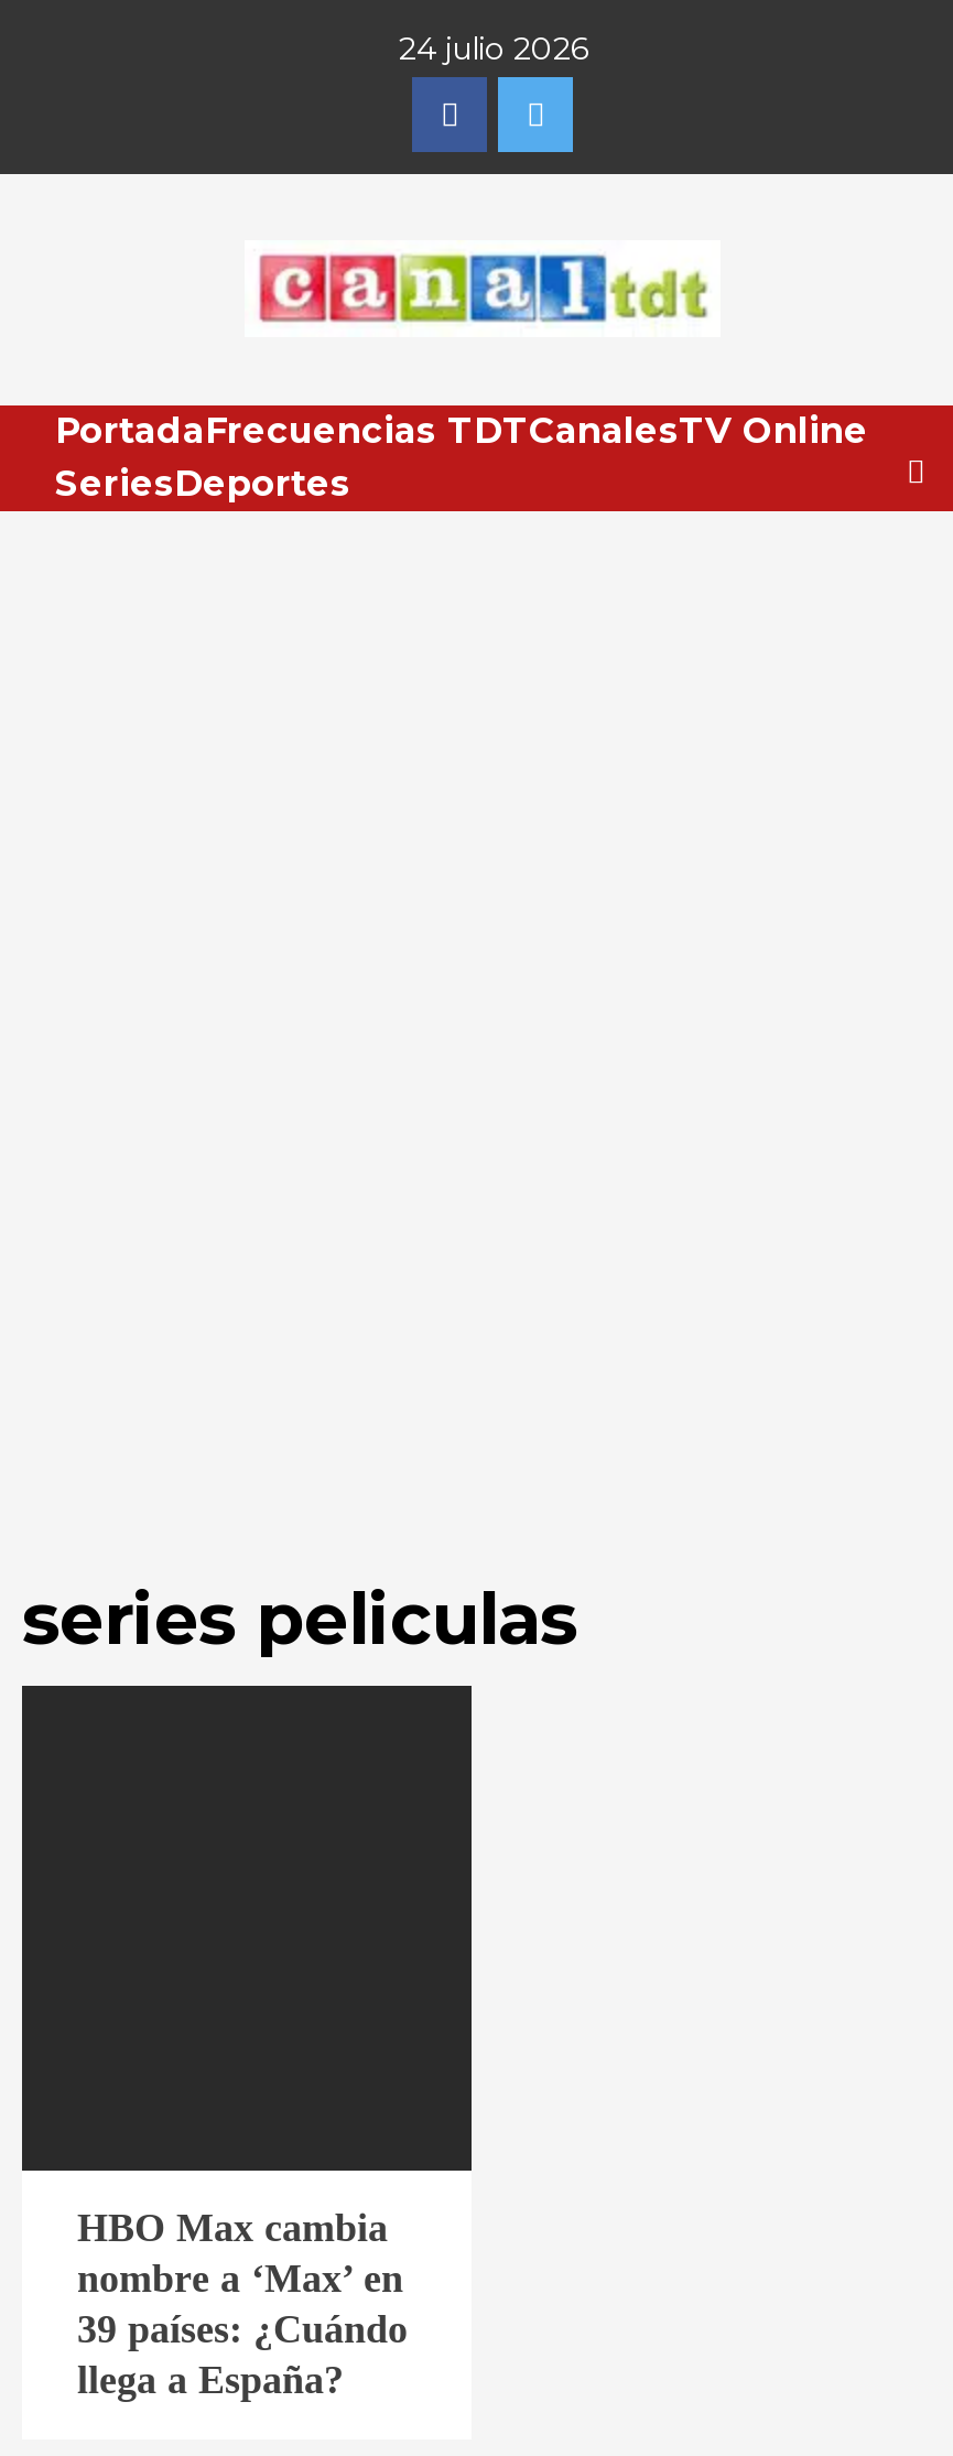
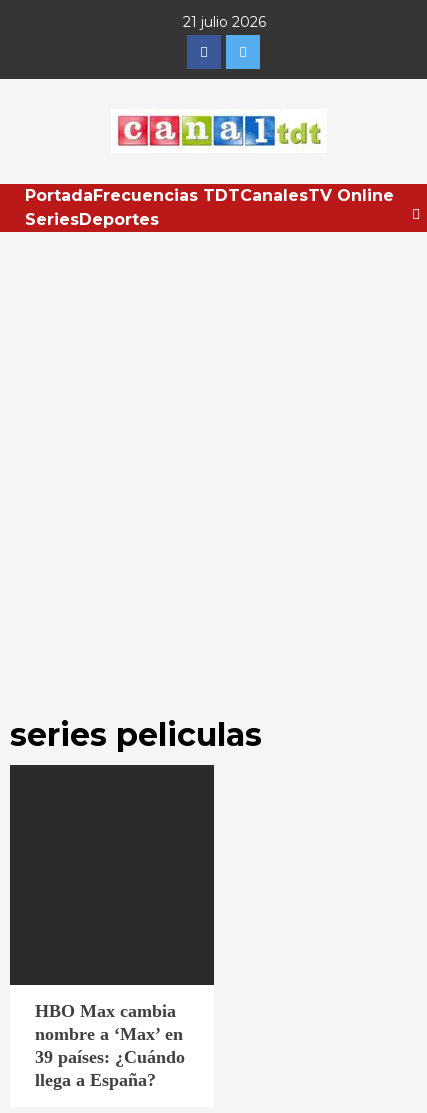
- 24 julio 2026
+ 21 julio 2026
